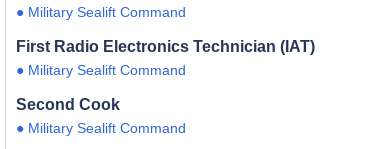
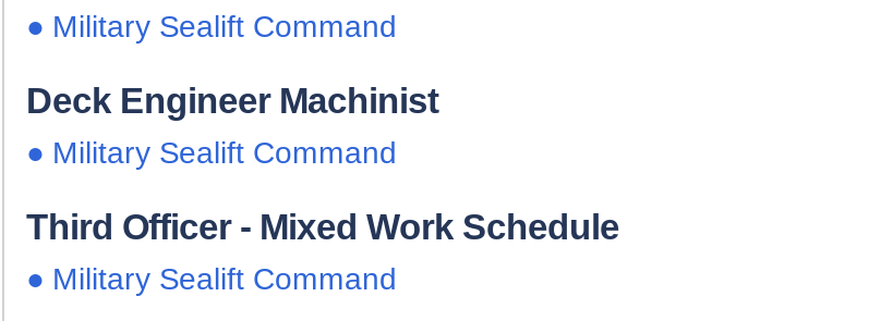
- First Radio Electronics Technician (IAT)
+ Deck Engineer Machinist

- Second Cook
+ Third Officer - Mixed Work Schedule
